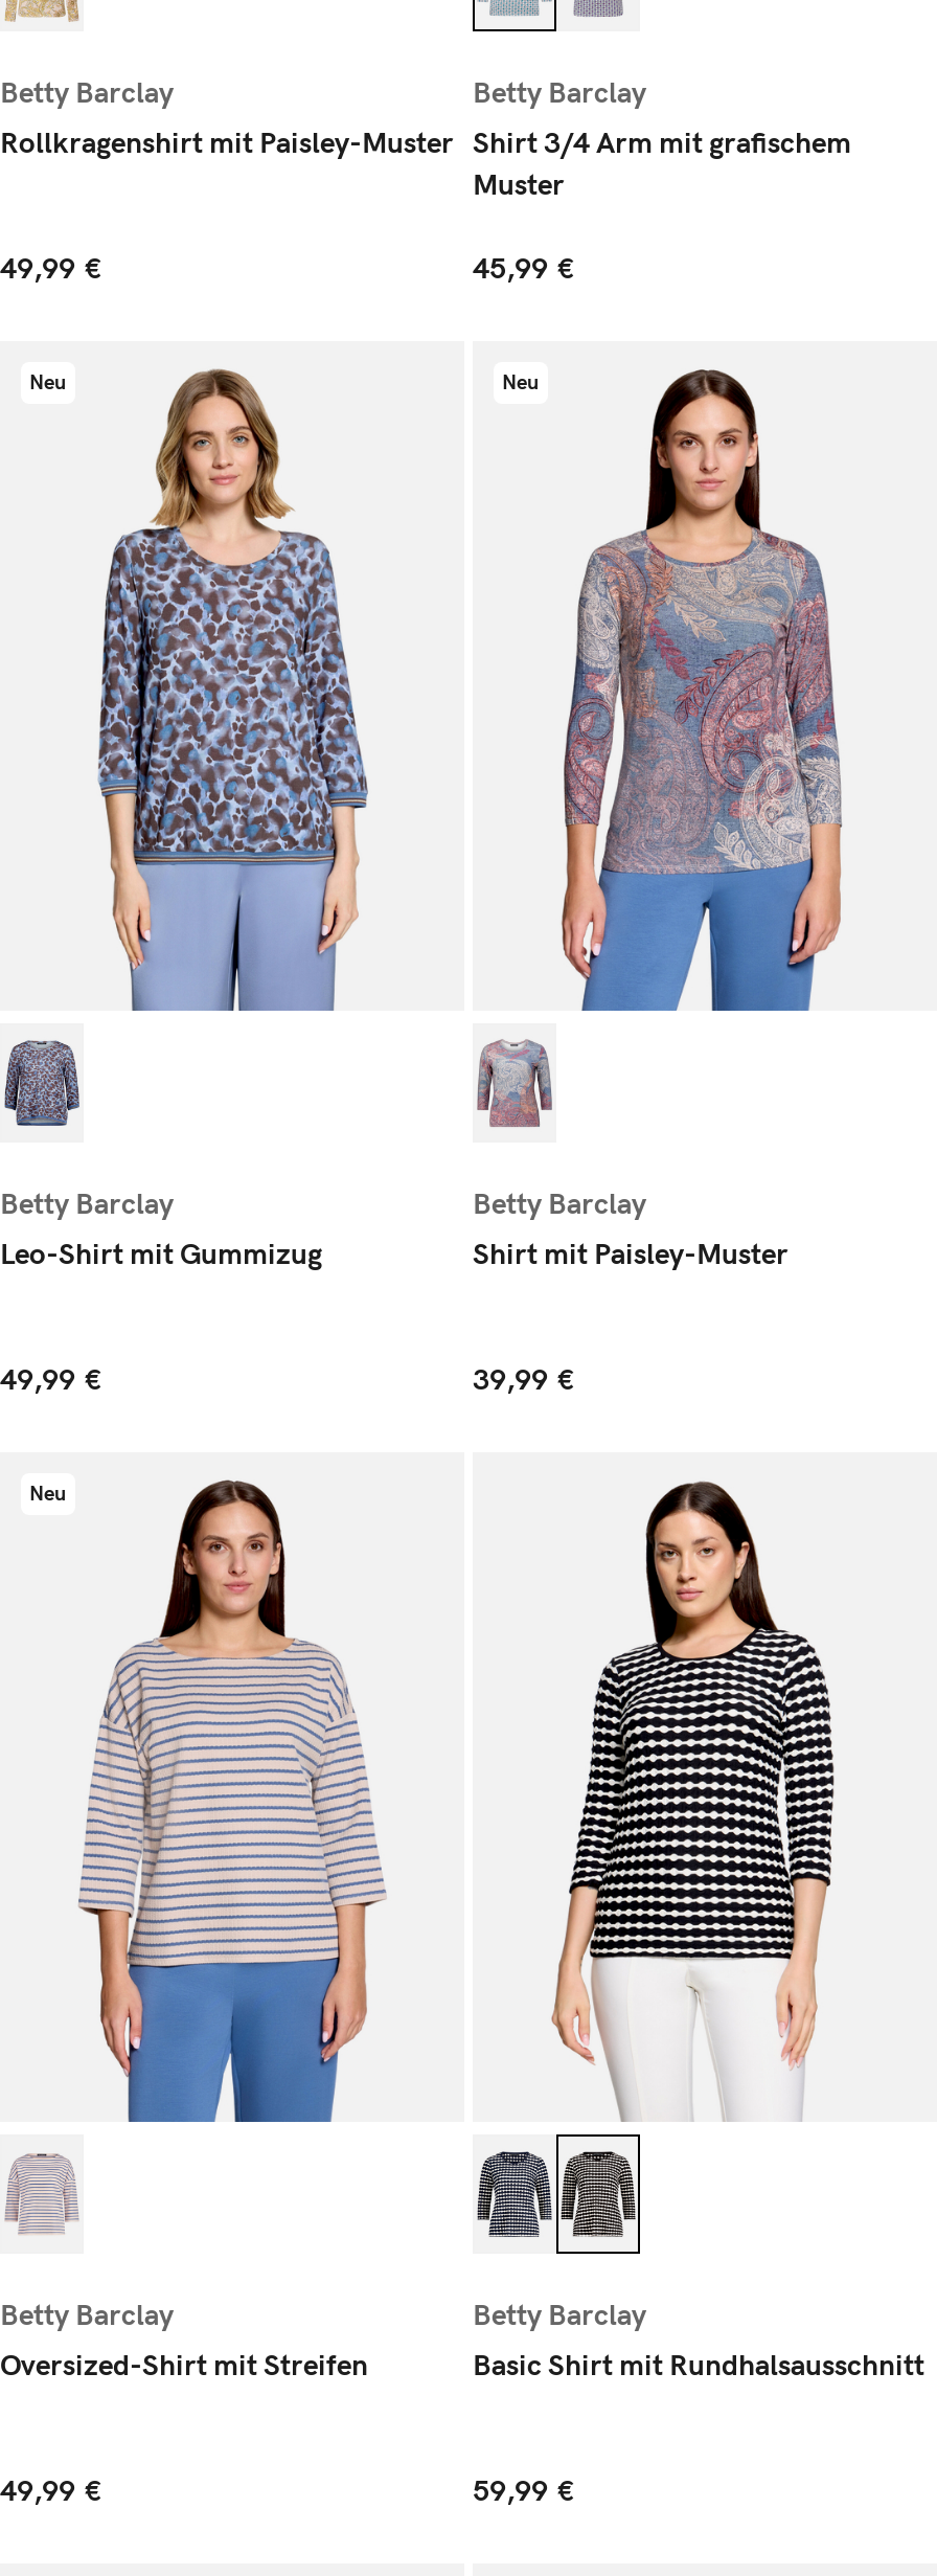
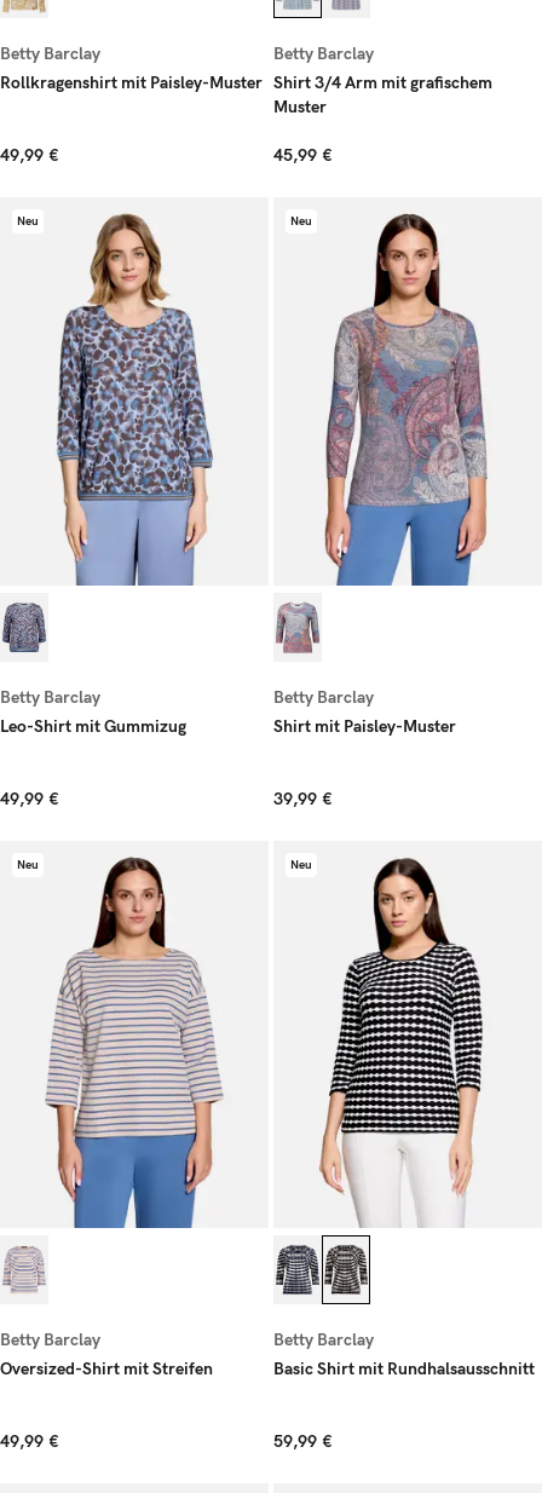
+ Neu
